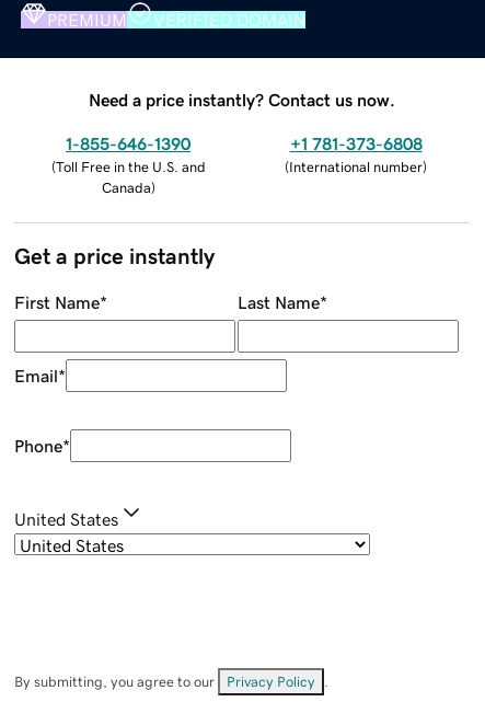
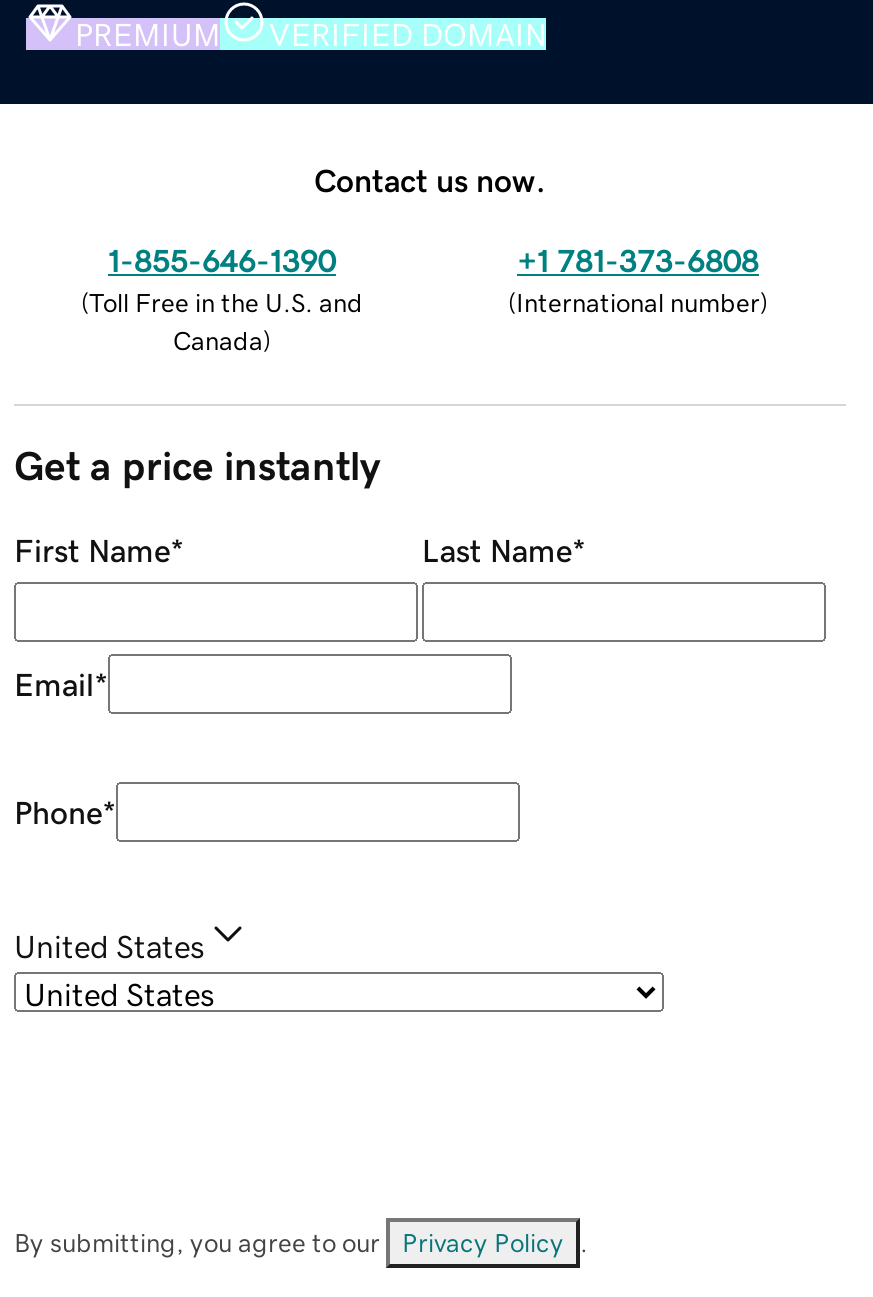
- Need a price instantly? Contact us now.
+ Contact us now.
